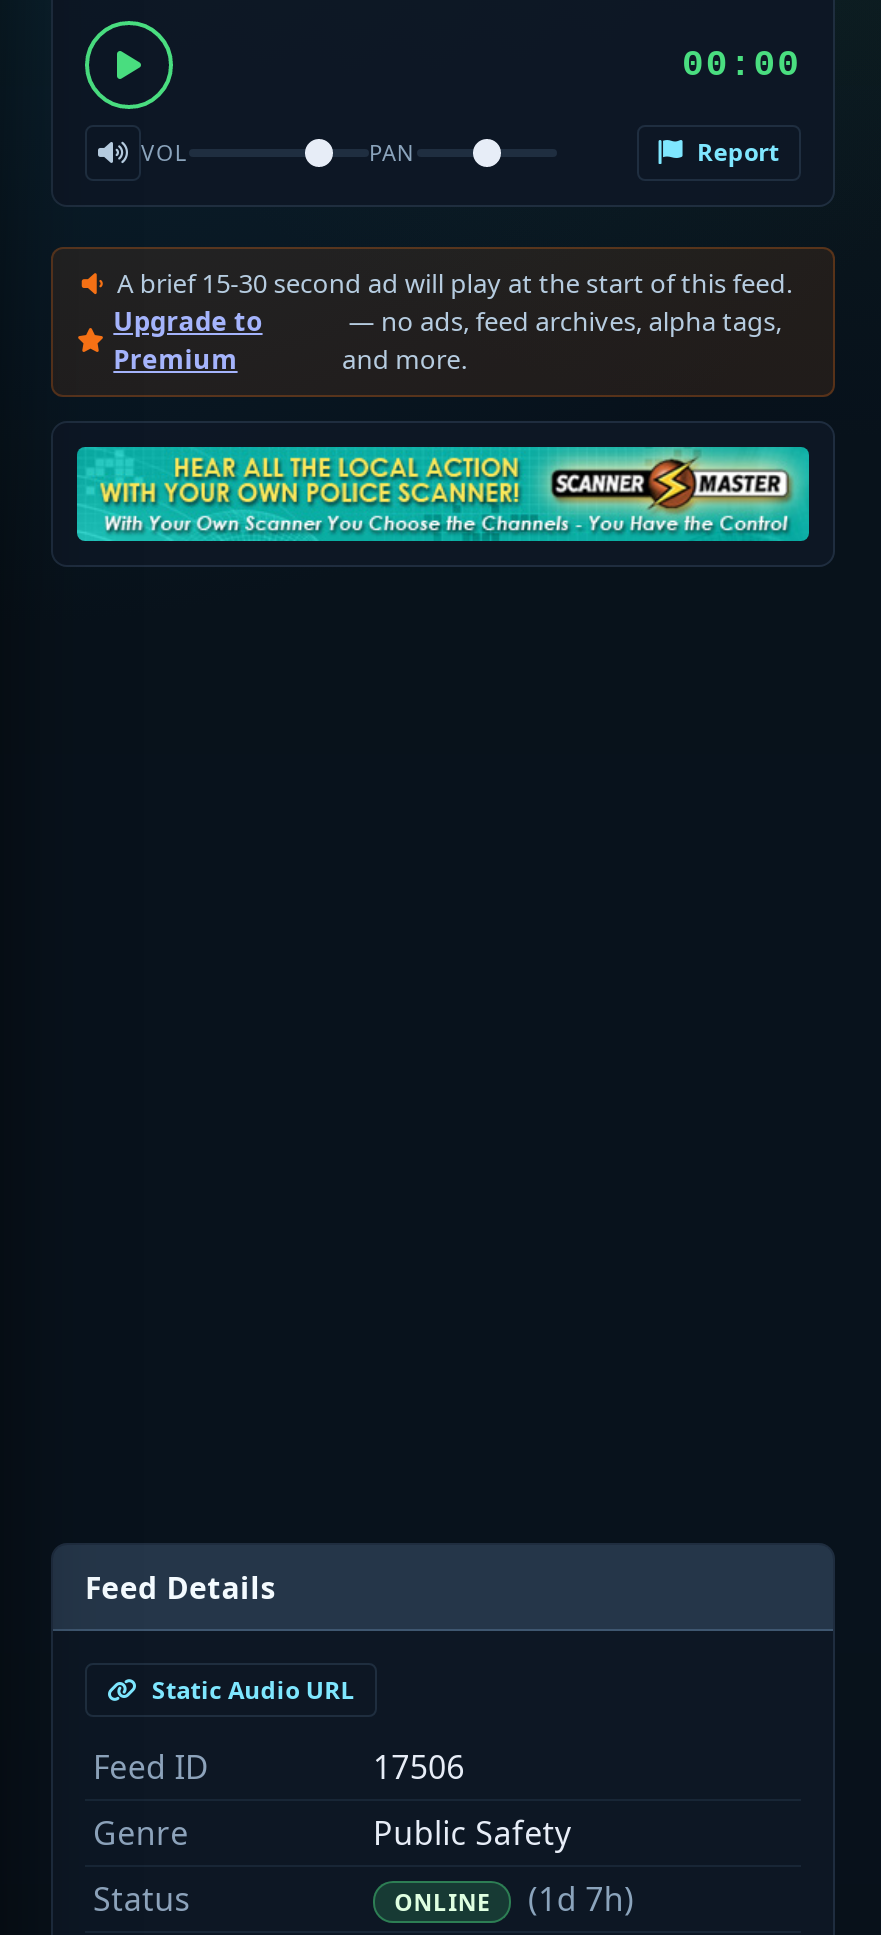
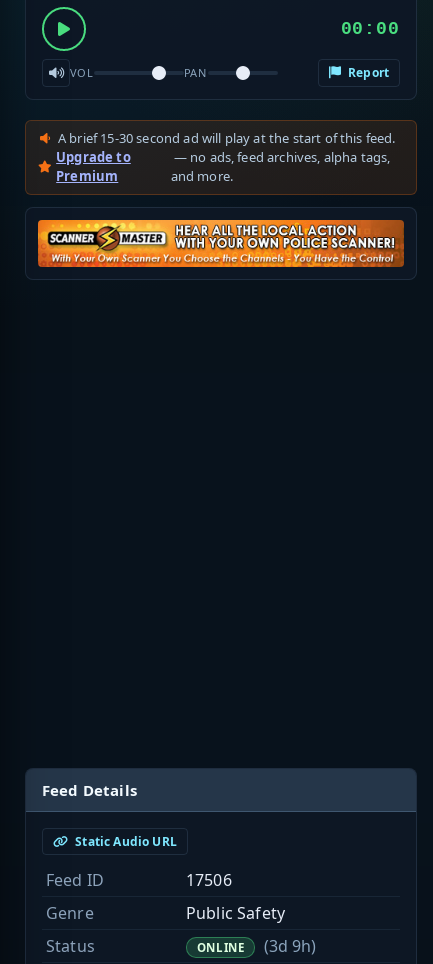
- [image]
+ [image]

- ONLINE (1d 7h)
+ ONLINE (3d 9h)
